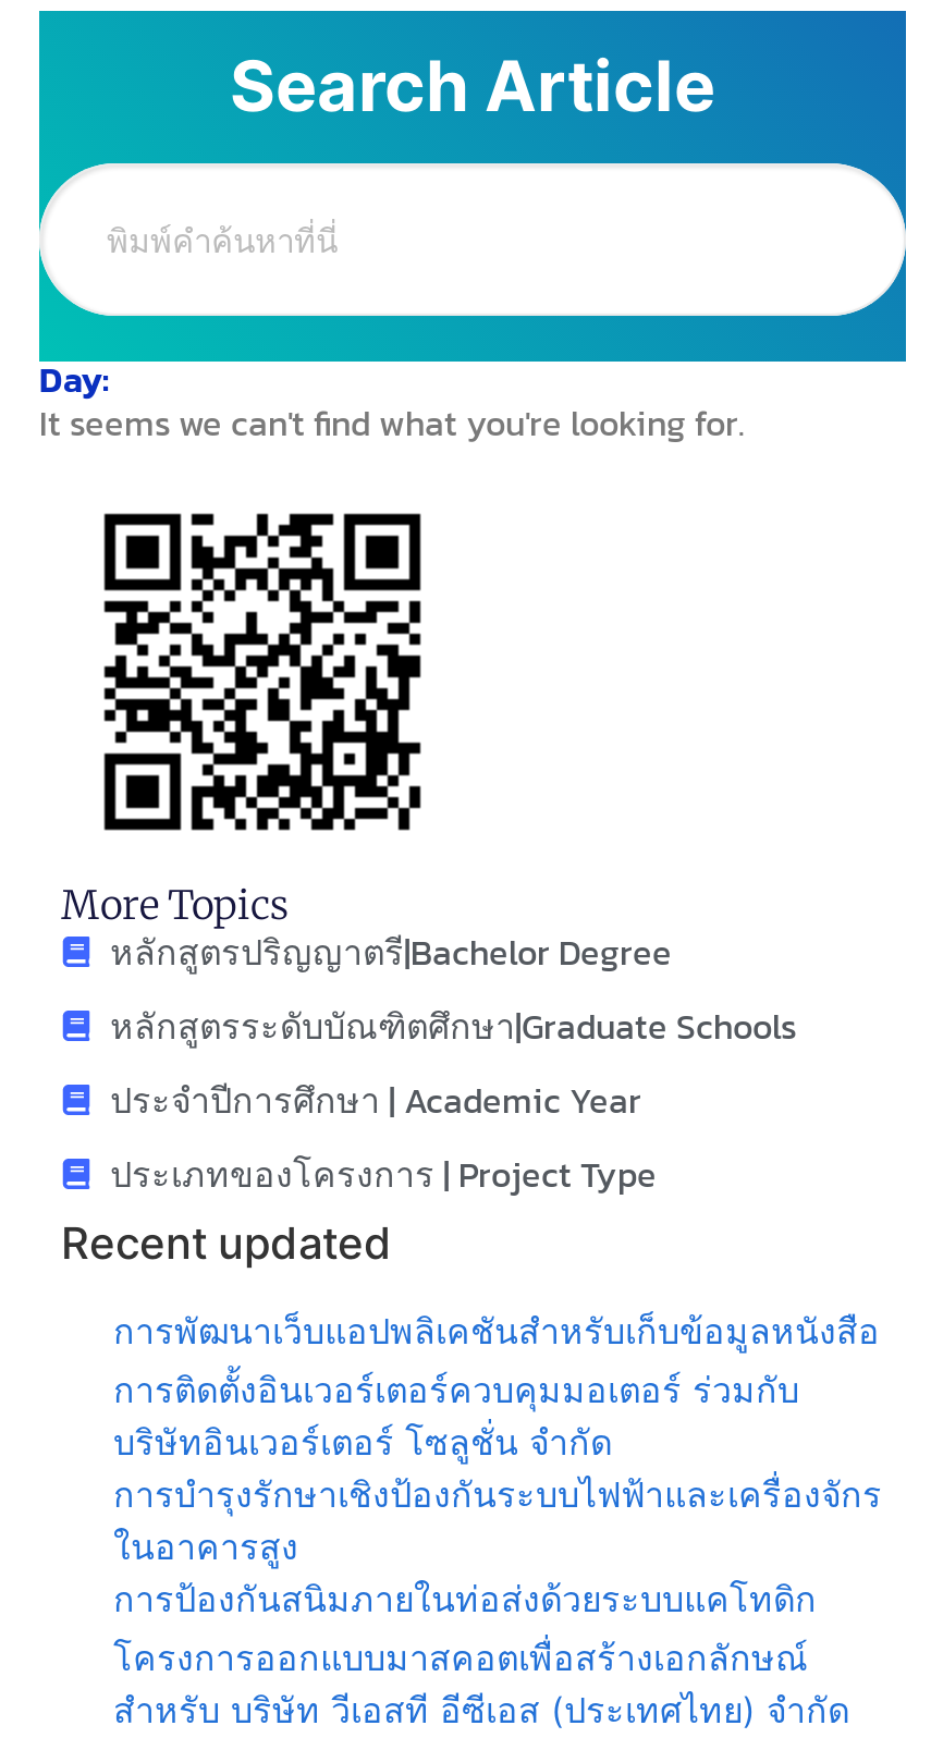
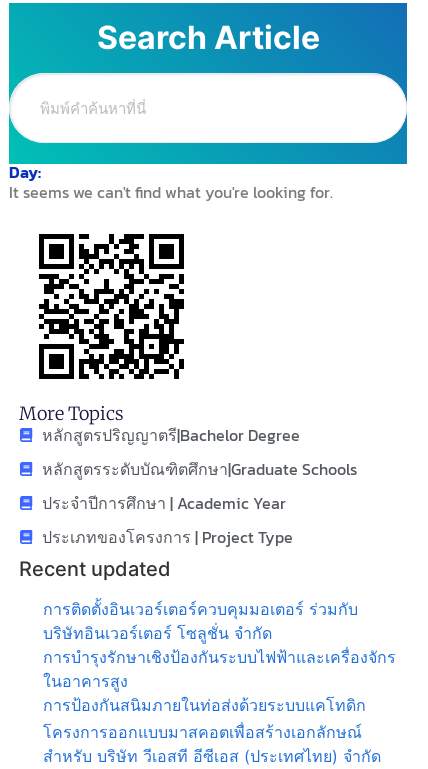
- การพัฒนาเว็บแอปพลิเคชันสำหรับเก็บข้อมูลหนังสือ
